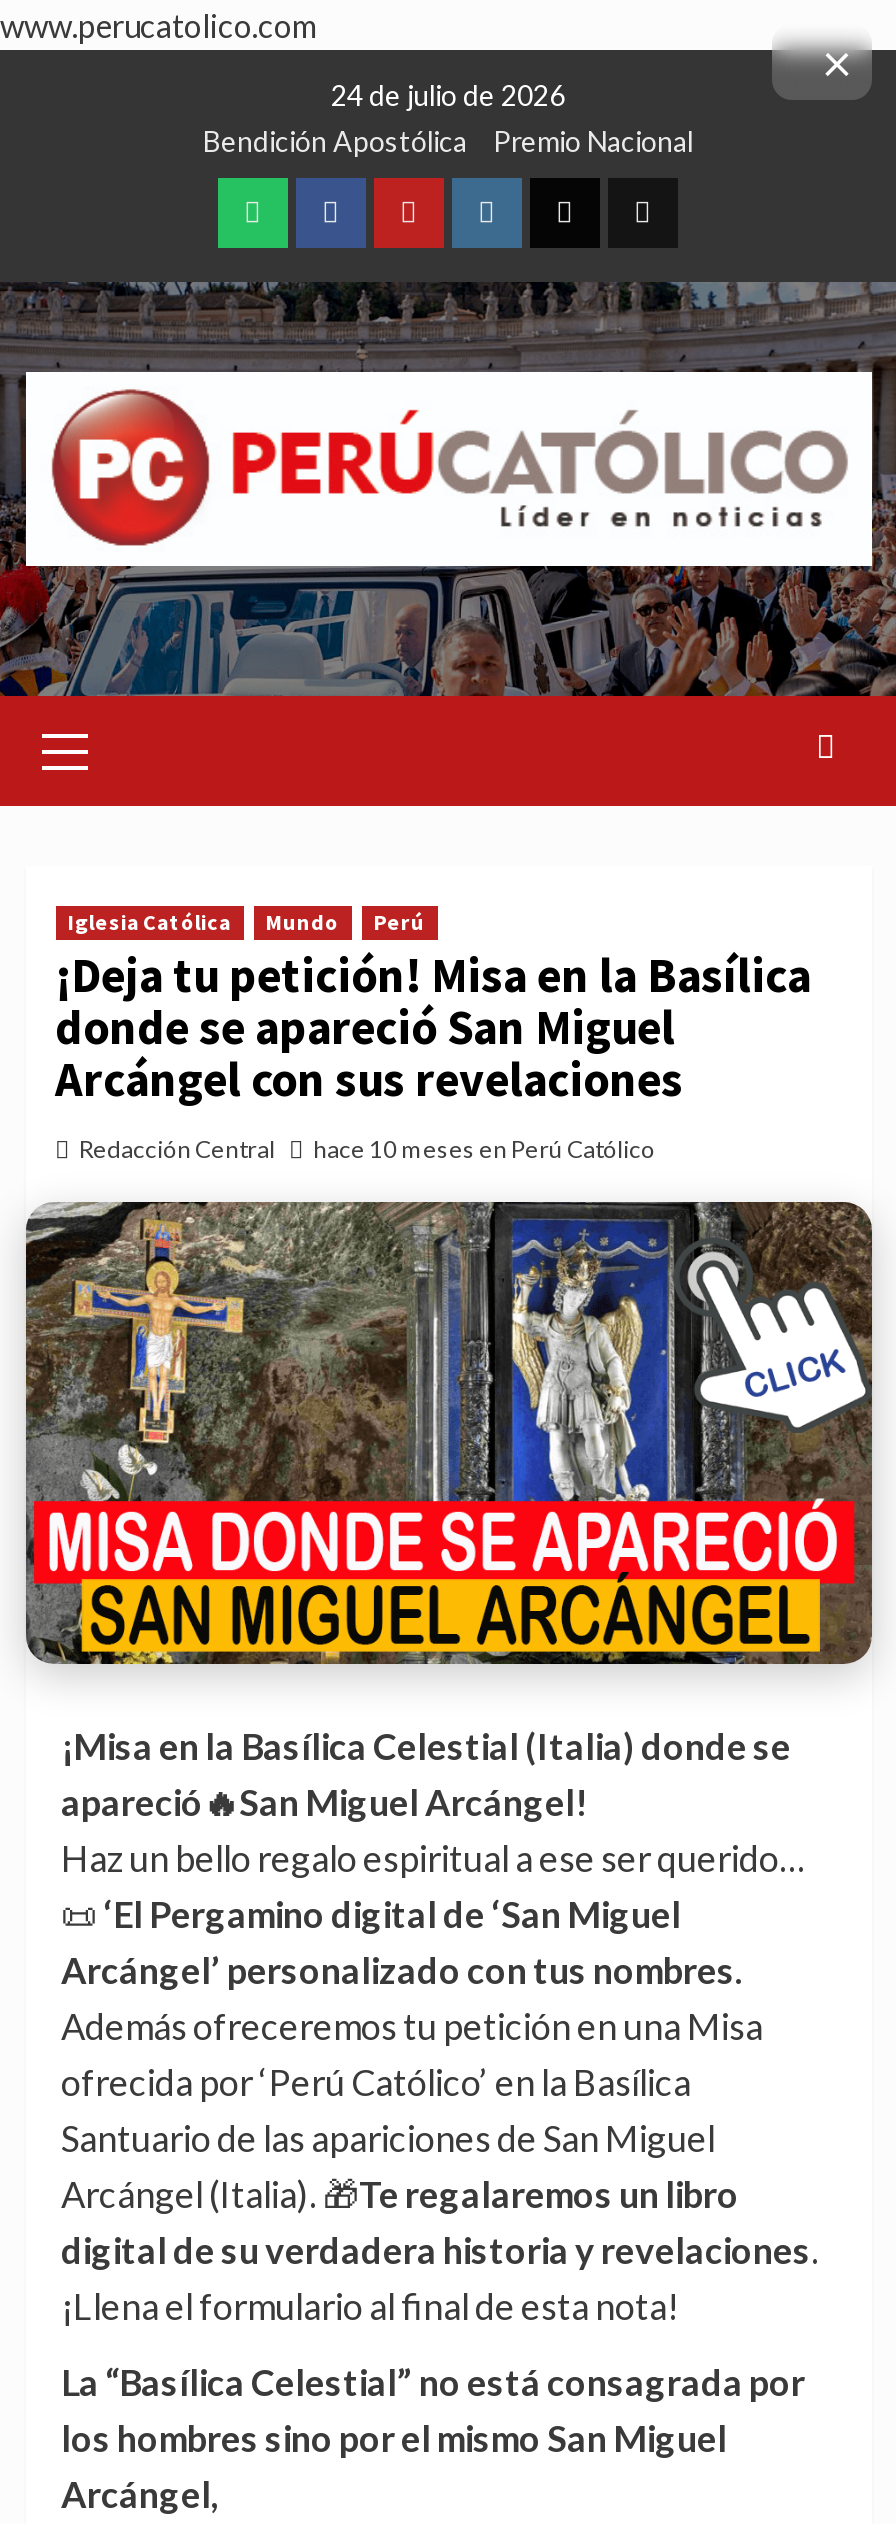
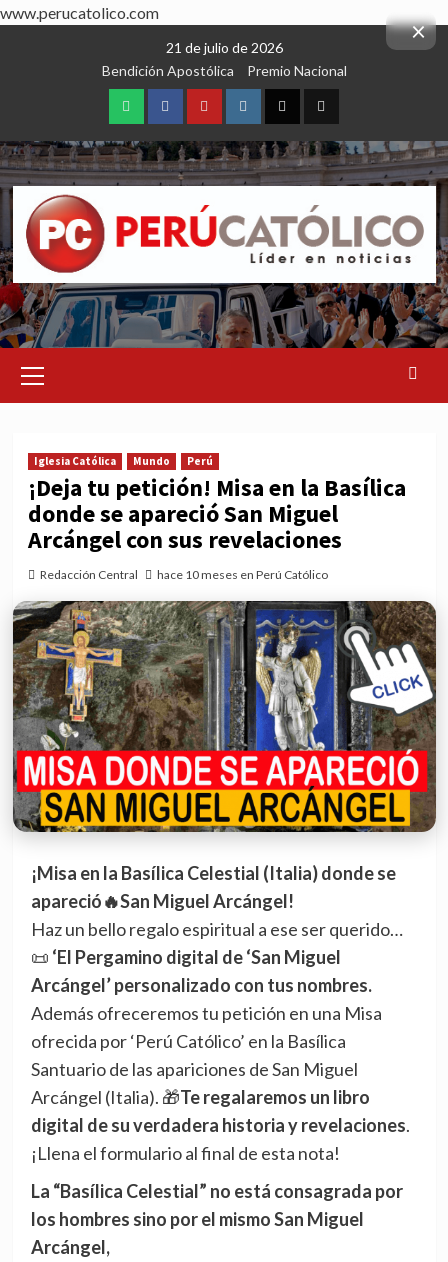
- 24 de julio de 2026
+ 21 de julio de 2026
